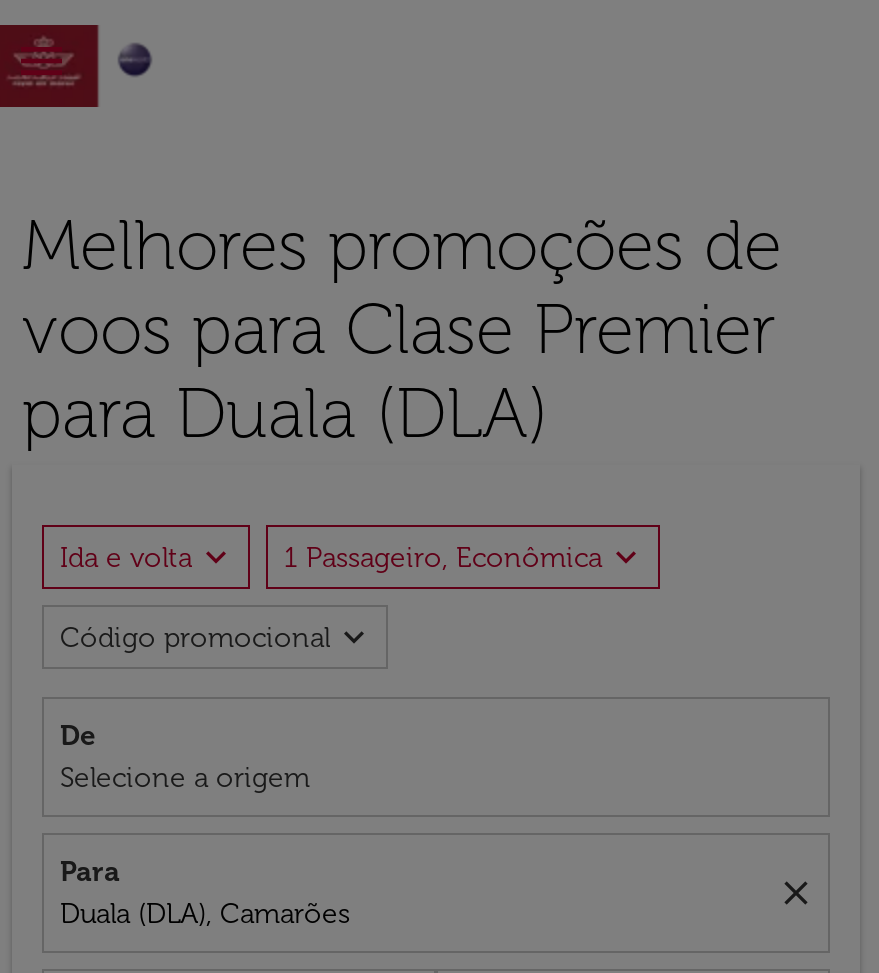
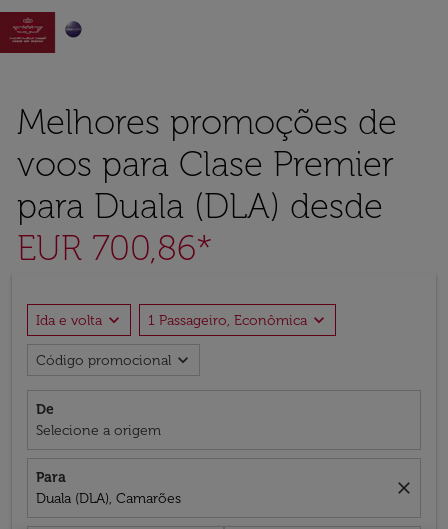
- para Duala (DLA)
+ para Duala (DLA) desde
+ EUR 700,86*
